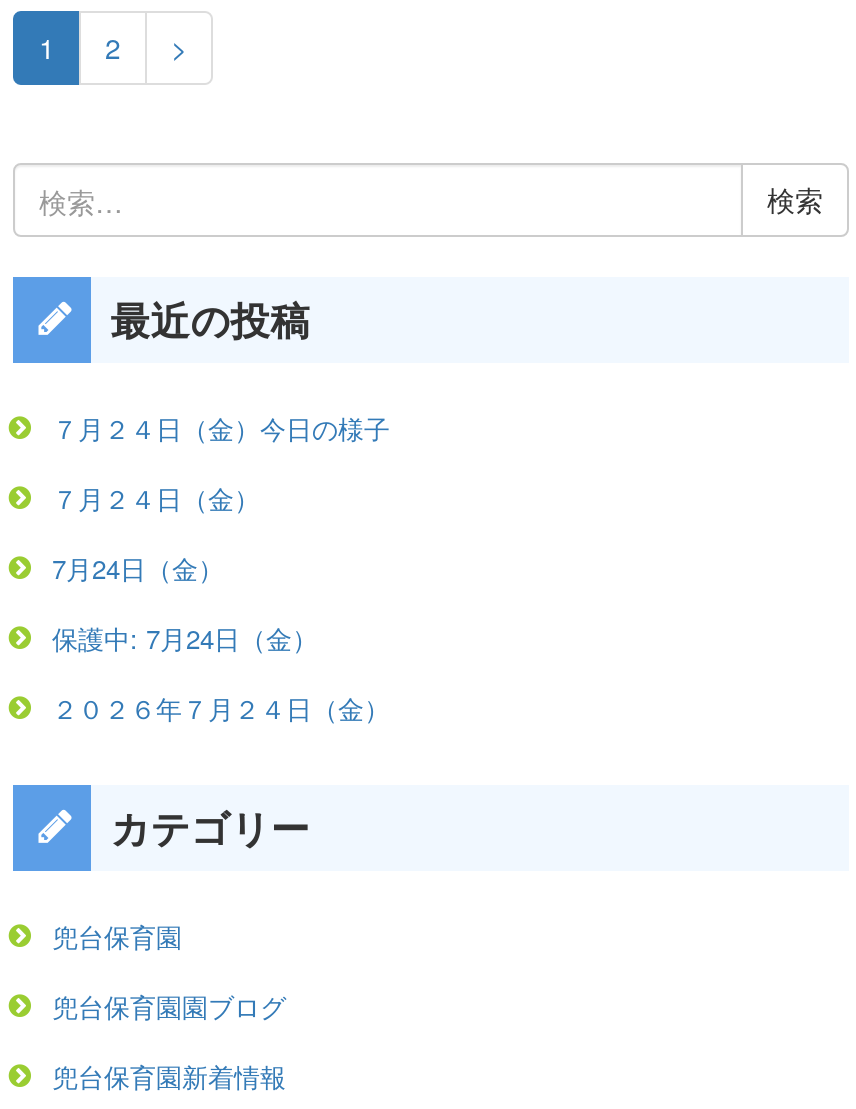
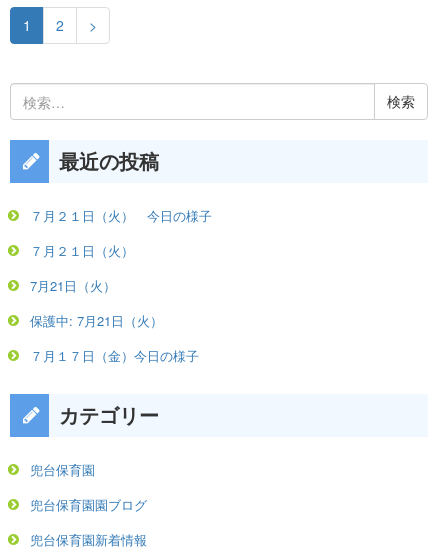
- ７月２４日（金）今日の様子
+ ７月２１日（火） 今日の様子

- ７月２４日（金）
+ ７月２１日（火）

- 7月24日（金）
+ 7月21日（火）

- 保護中: 7月24日（金）
+ 保護中: 7月21日（火）

- ２０２６年７月２４日（金）
+ ７月１７日（金）今日の様子
